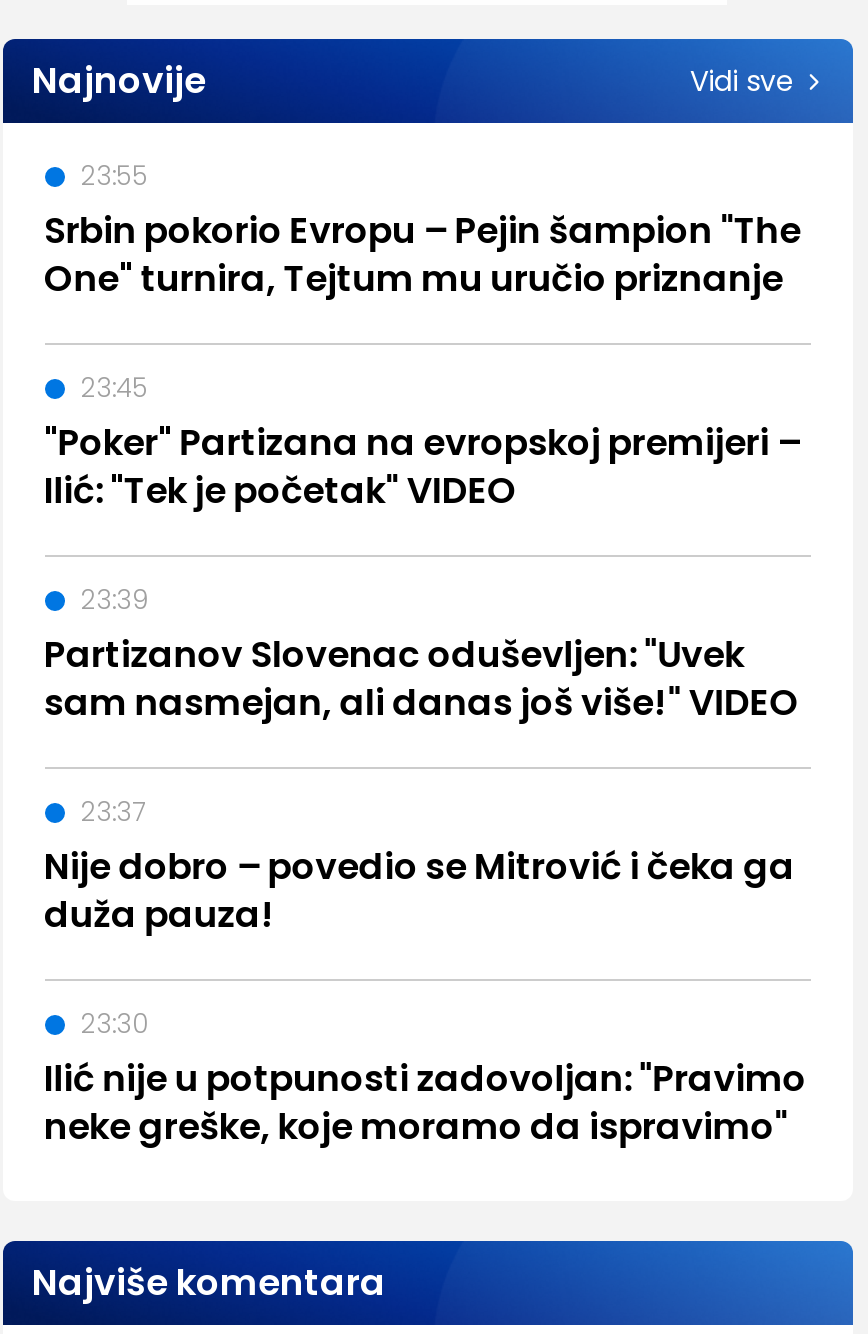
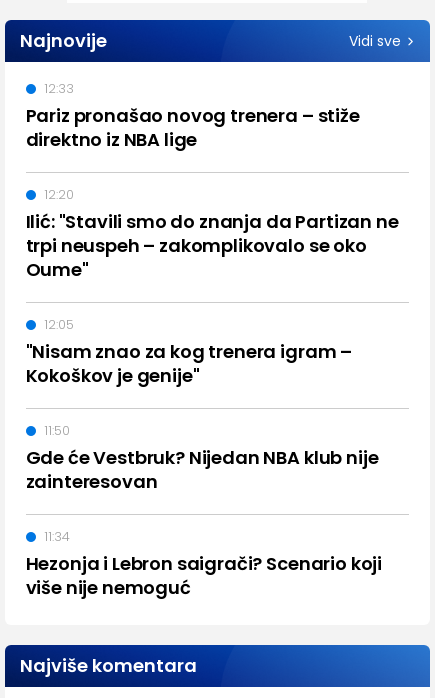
- 23:55
+ 12:33

- Srbin pokorio Evropu – Pejin šampion "The
- One" turnira, Tejtum mu uručio priznanje
+ Pariz pronašao novog trenera – stiže
+ direktno iz NBA lige

- 23:45
+ 12:20

- "Poker" Partizana na evropskoj premijeri –
- Ilić: "Tek je početak" VIDEO
+ Ilić: "Stavili smo do znanja da Partizan ne
+ trpi neuspeh – zakomplikovalo se oko
+ Oume"

- 23:39
+ 12:05

- Partizanov Slovenac oduševljen: "Uvek
- sam nasmejan, ali danas još više!" VIDEO
+ "Nisam znao za kog trenera igram –
+ Kokoškov je genije"

- 23:37
+ 11:50

- Nije dobro – povedio se Mitrović i čeka ga
- duža pauza!
+ Gde će Vestbruk? Nijedan NBA klub nije
+ zainteresovan

- 23:30
+ 11:34

- Ilić nije u potpunosti zadovoljan: "Pravimo
- neke greške, koje moramo da ispravimo"
+ Hezonja i Lebron saigrači? Scenario koji
+ više nije nemoguć
